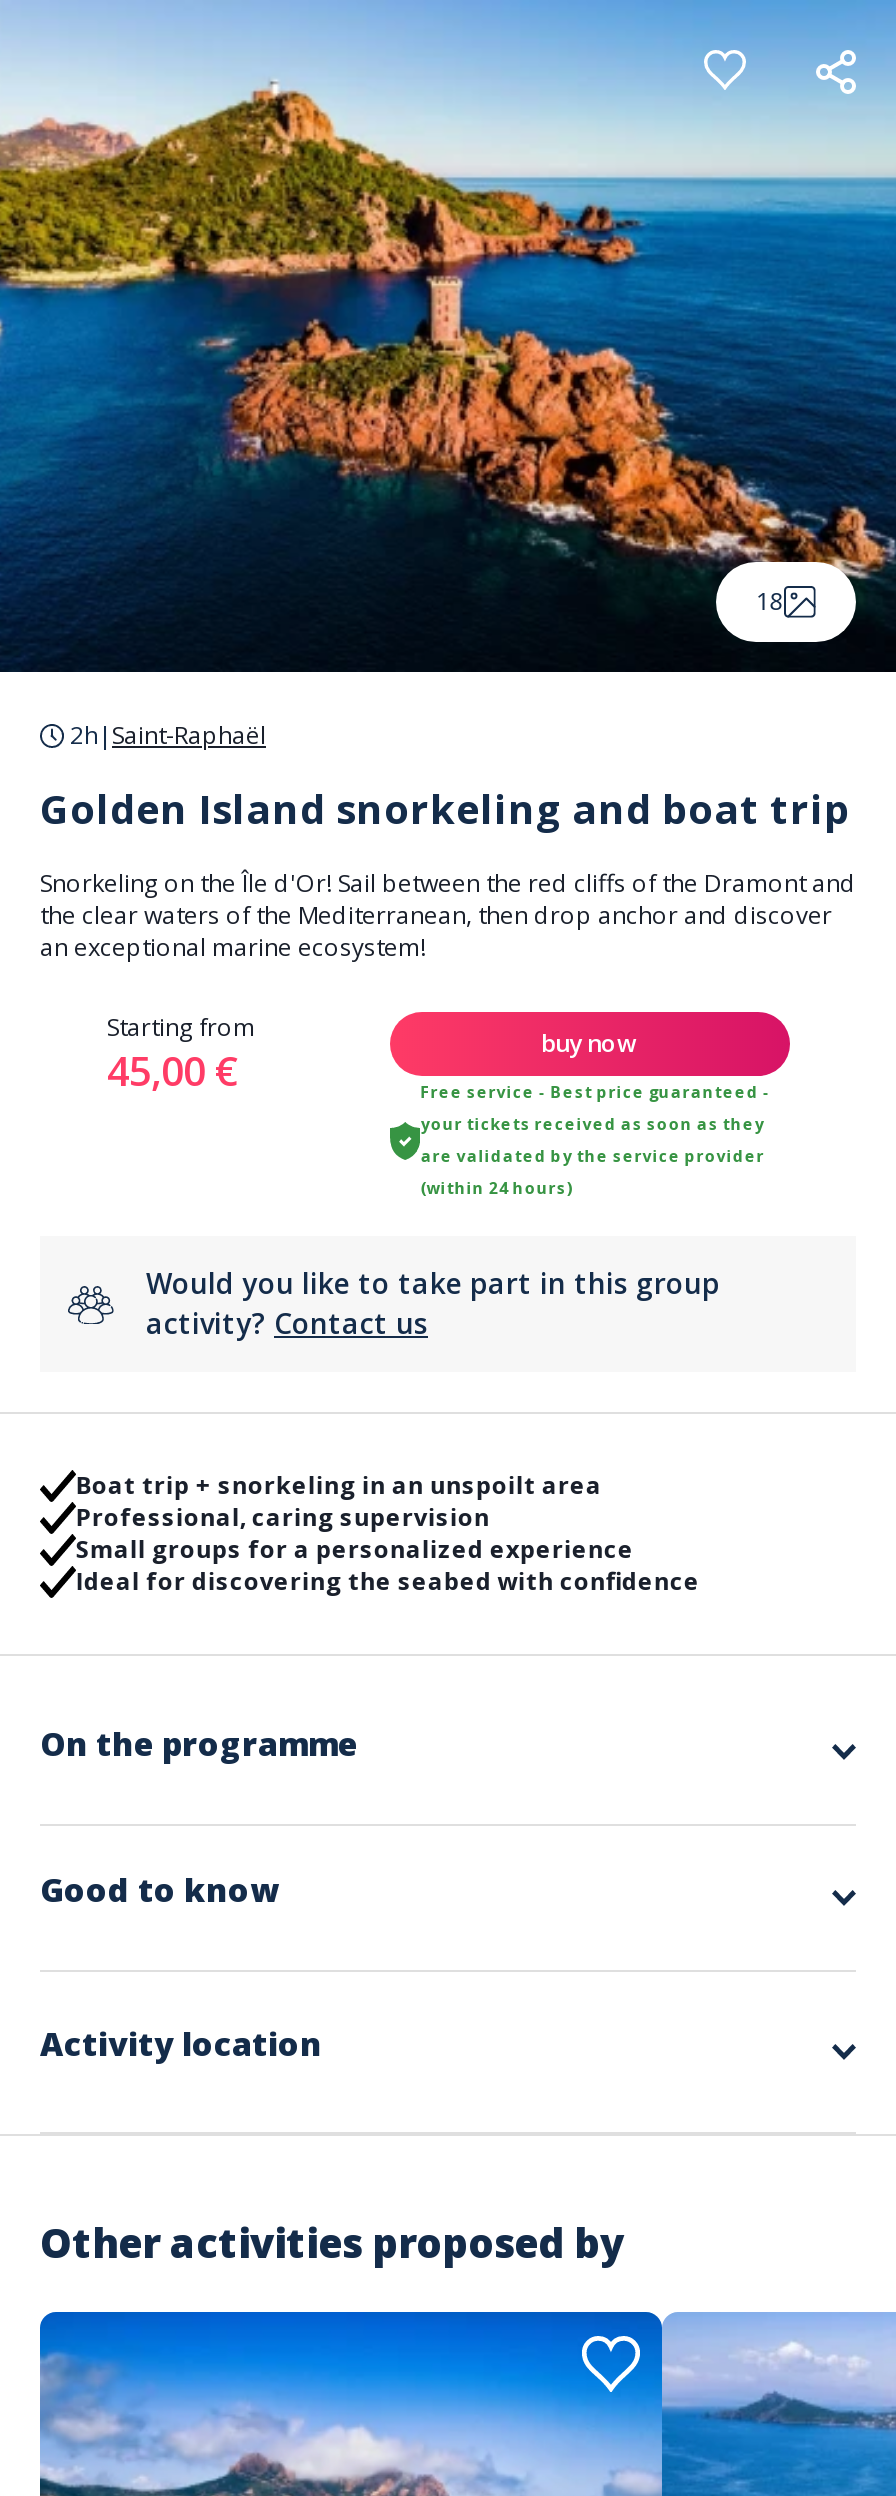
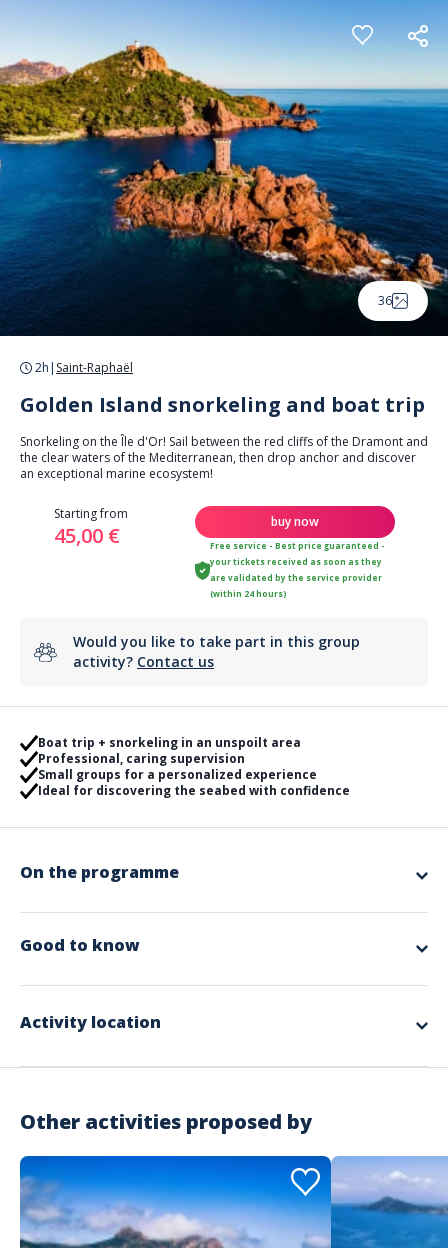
- 18
+ 36
